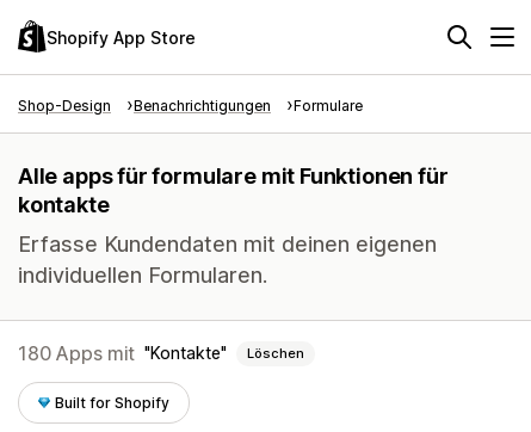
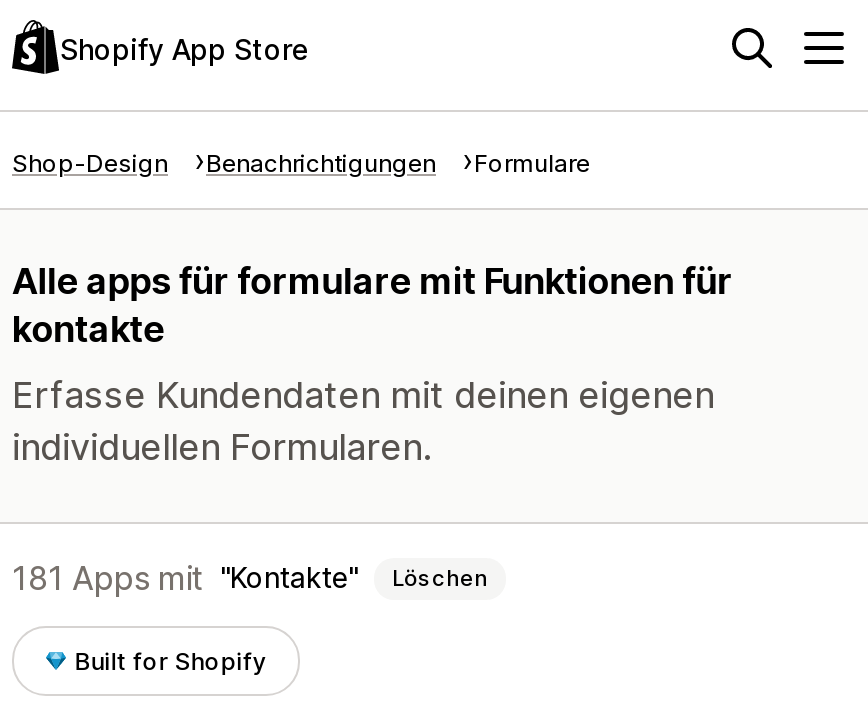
- 180 Apps mit Kontakte Löschen
+ 181 Apps mit Kontakte Löschen
